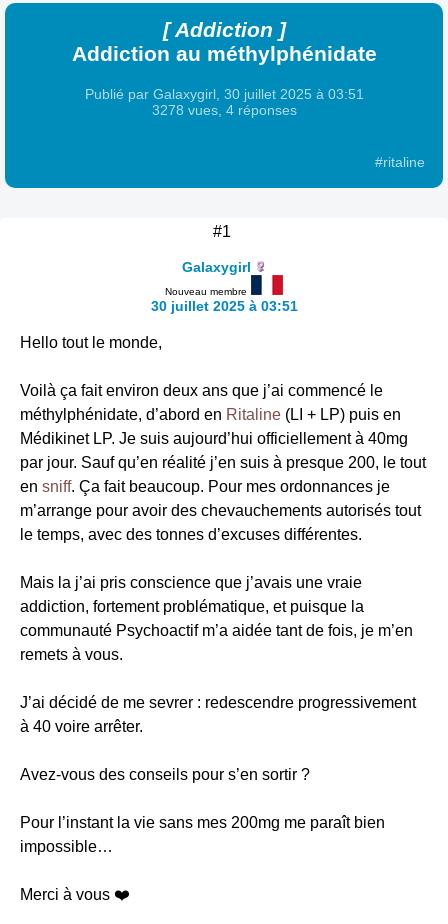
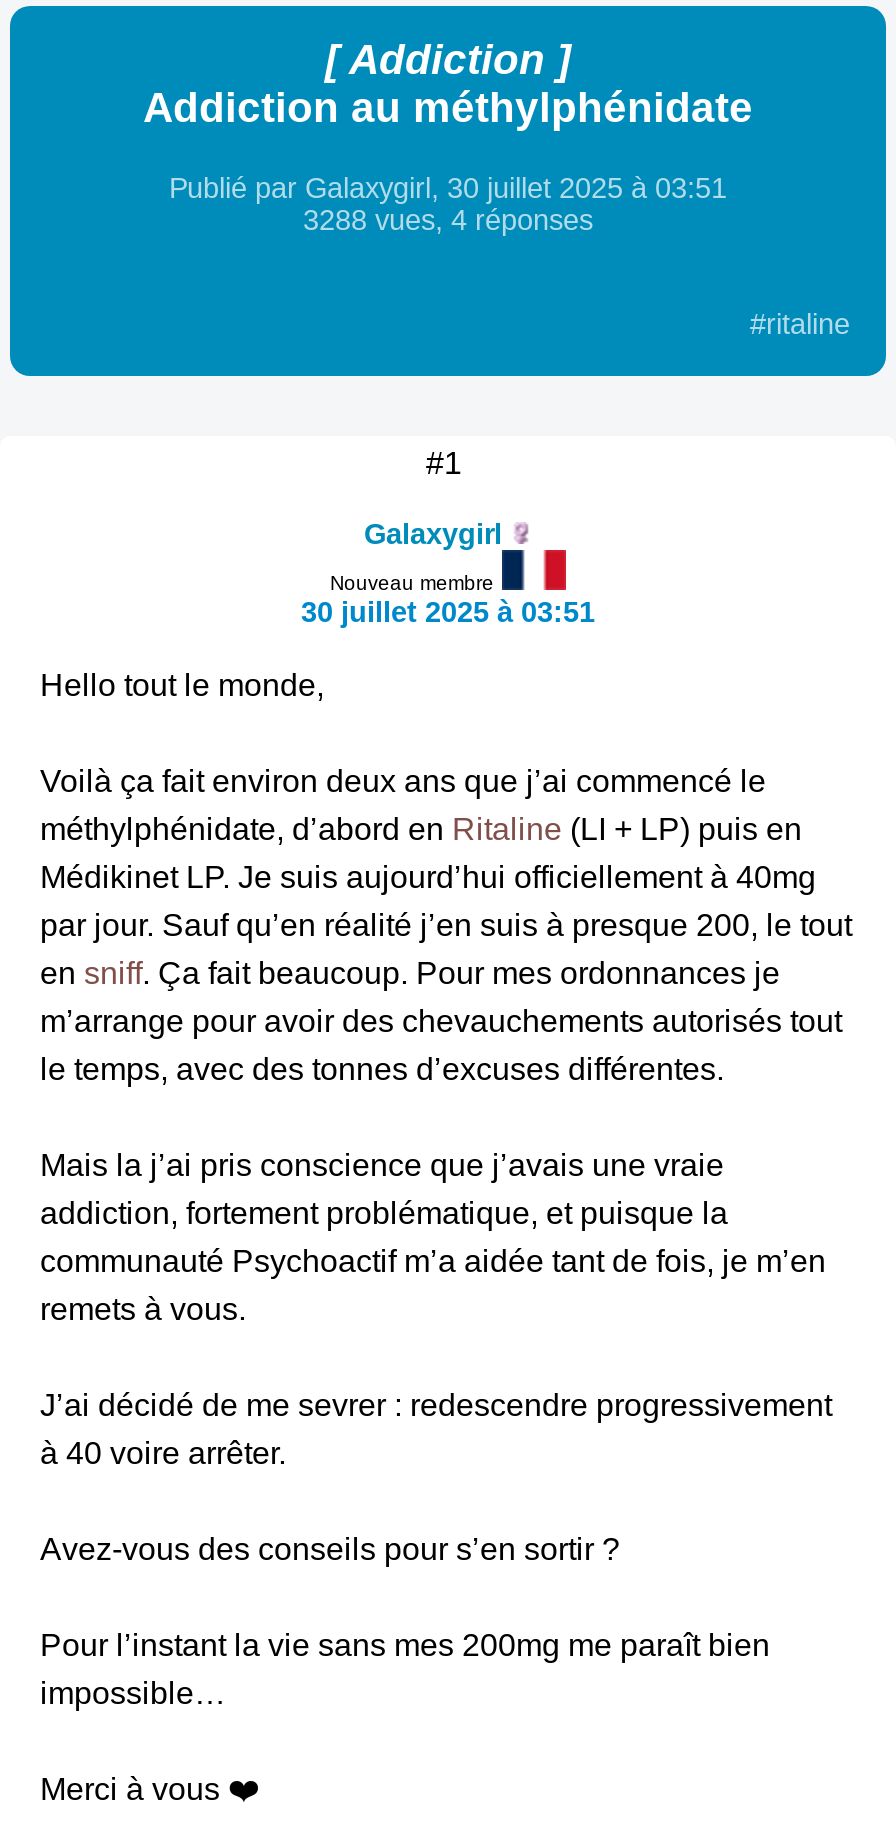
- 3278 vues, 4 réponses
+ 3288 vues, 4 réponses
